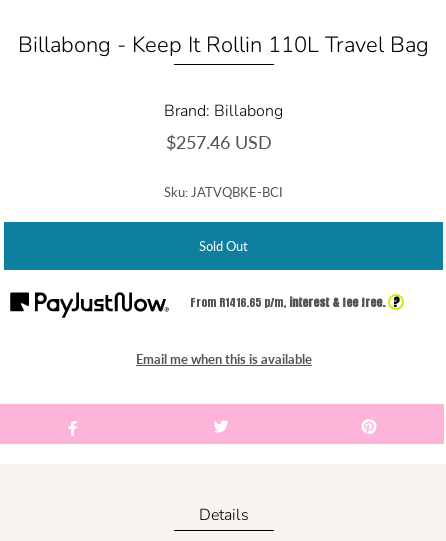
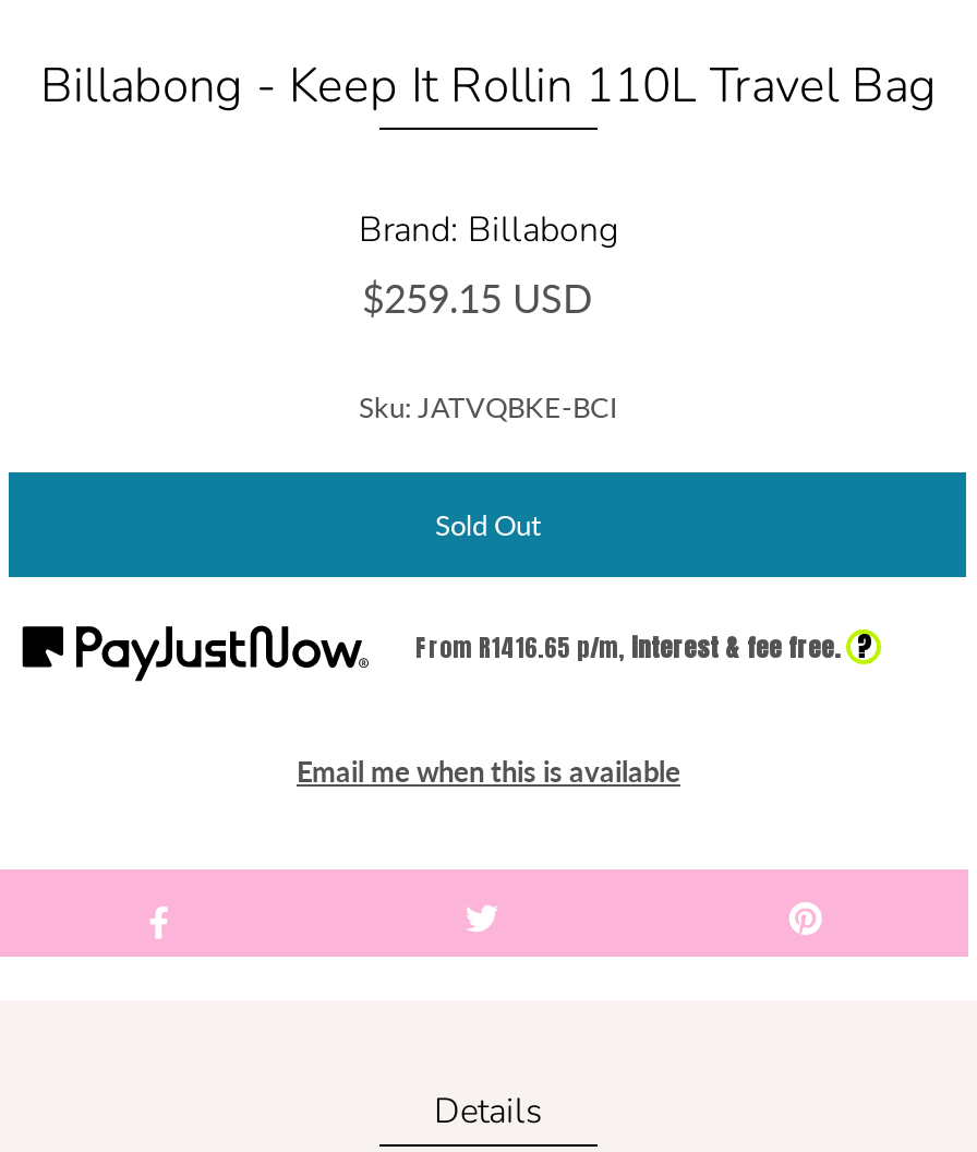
- $257.46 USD
+ $259.15 USD
